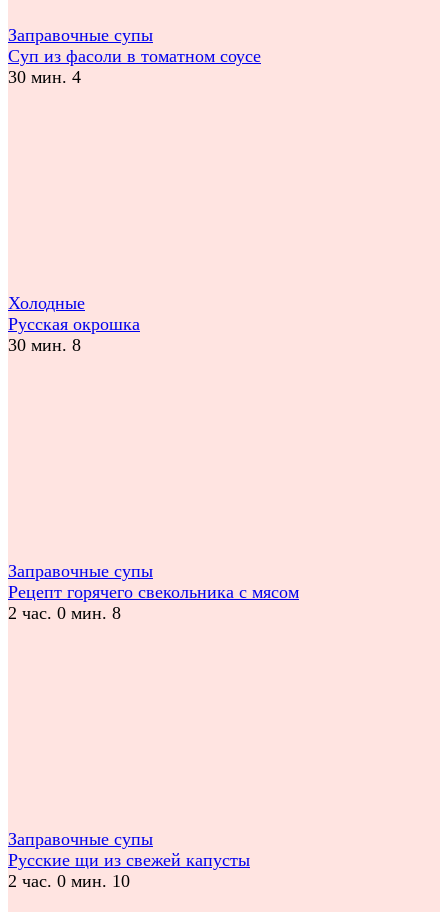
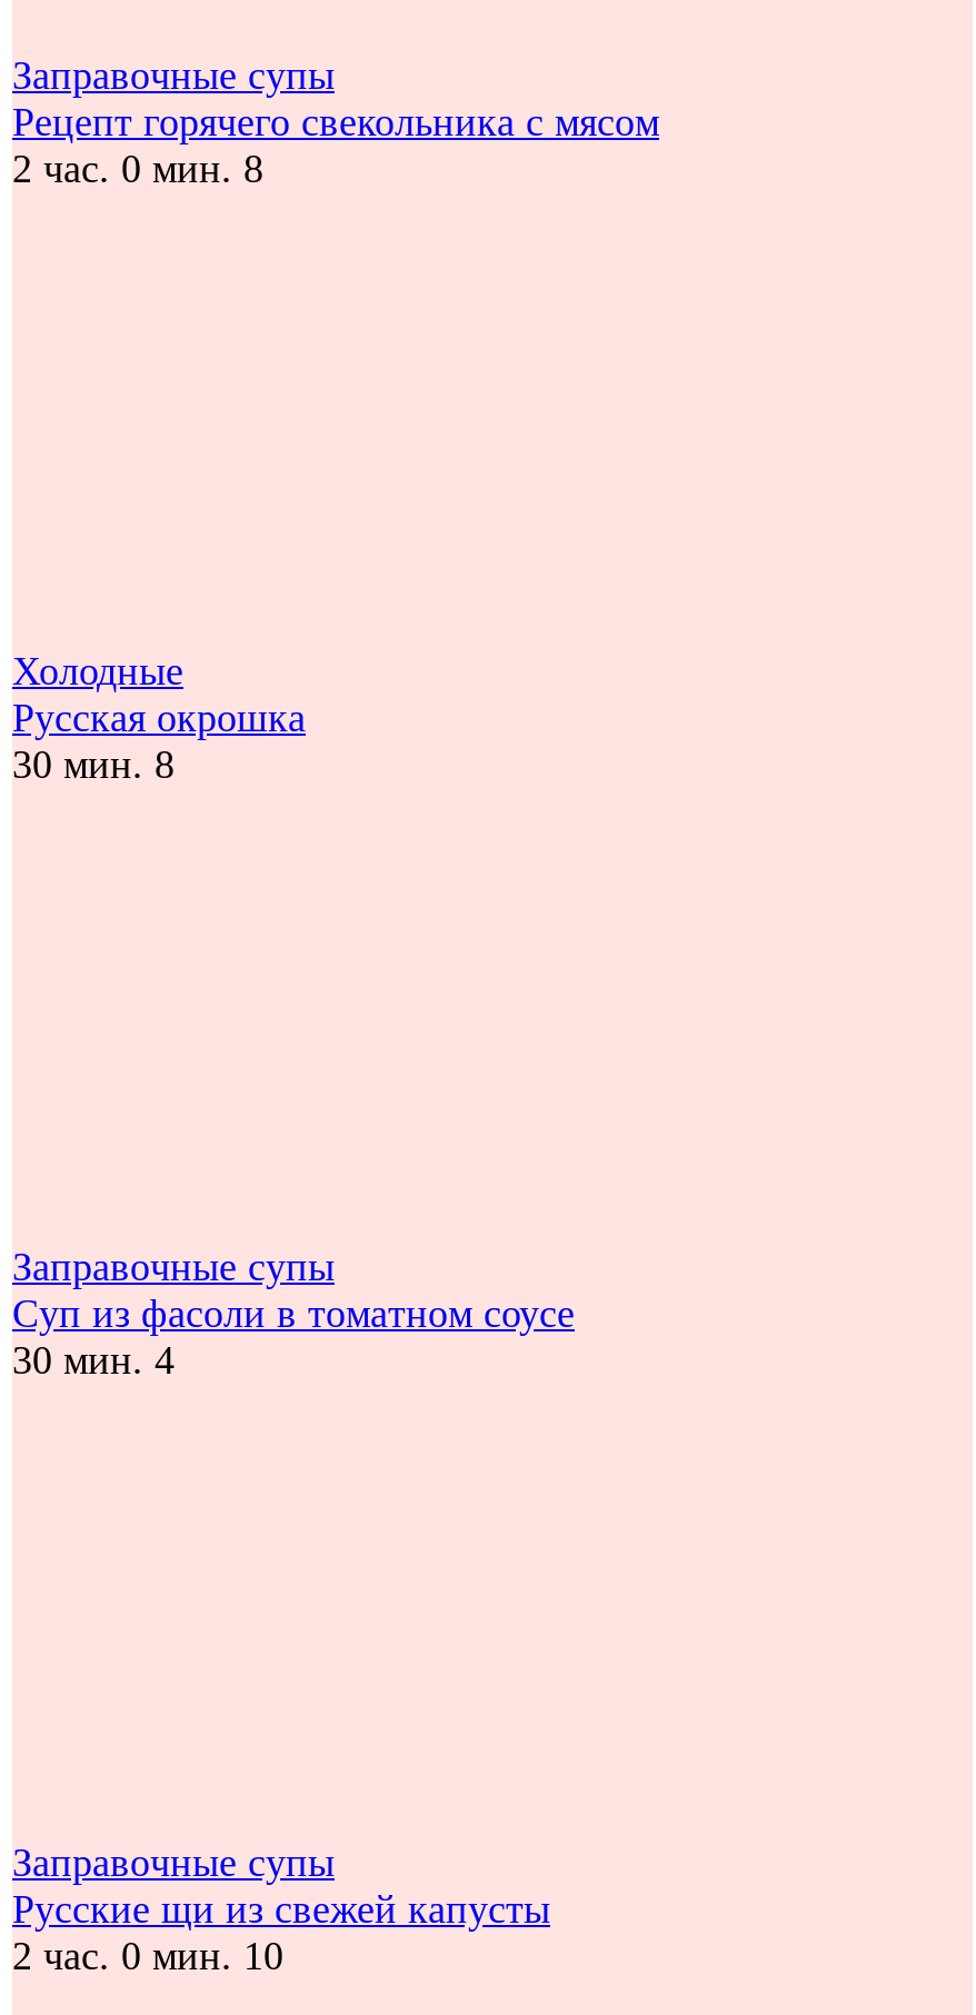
moved down: Суп из фасоли в томатном соусе | 30 мин. 4

moved up: Рецепт горячего свекольника с мясом | 2 час. 0 мин. 8
